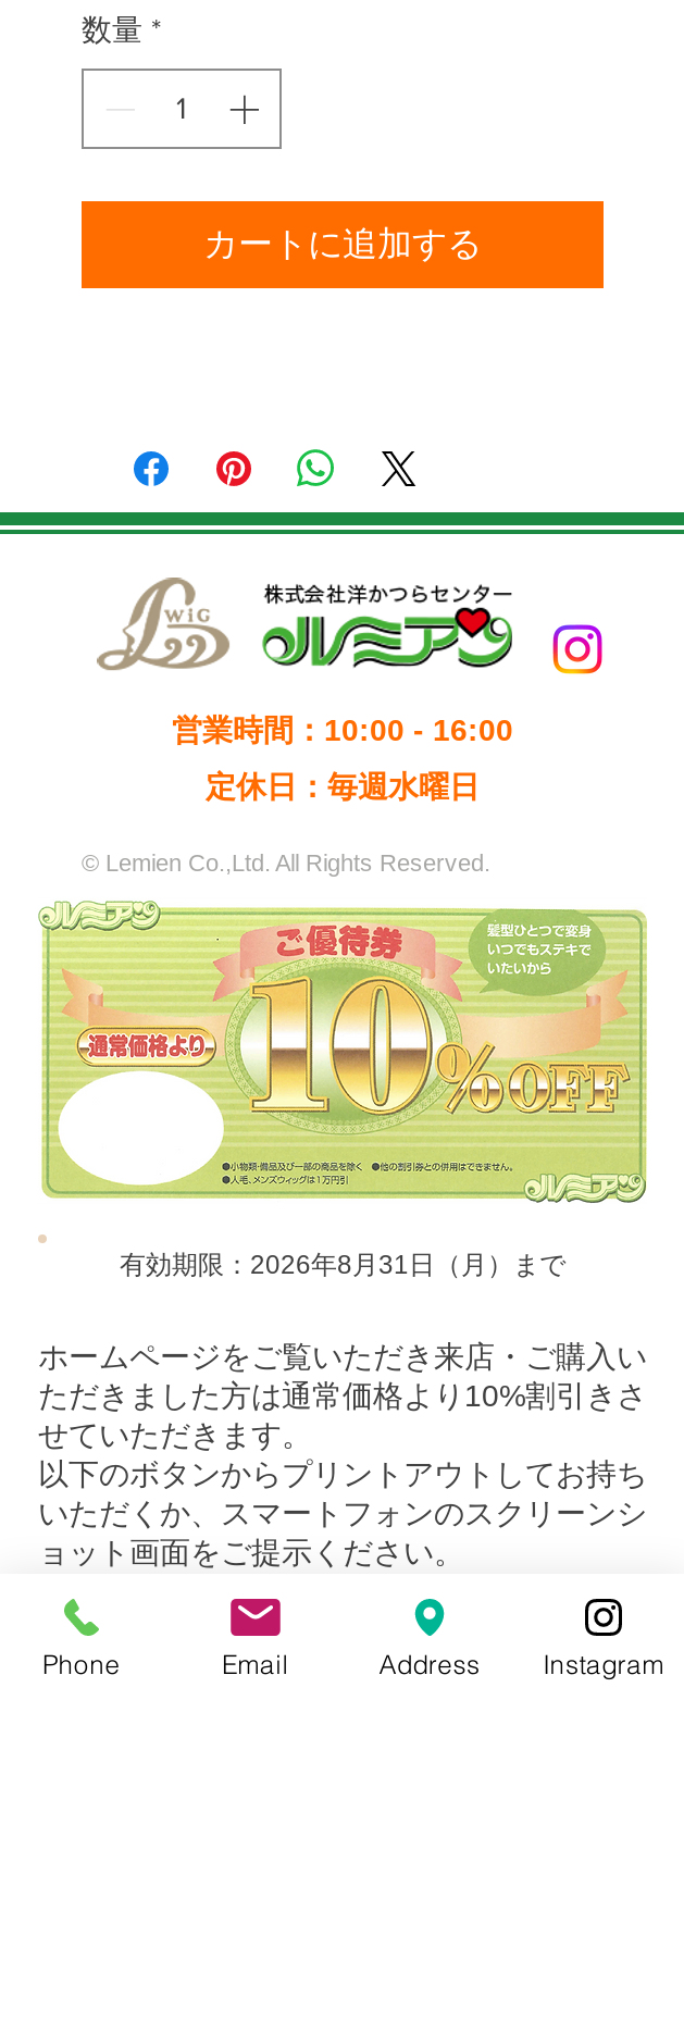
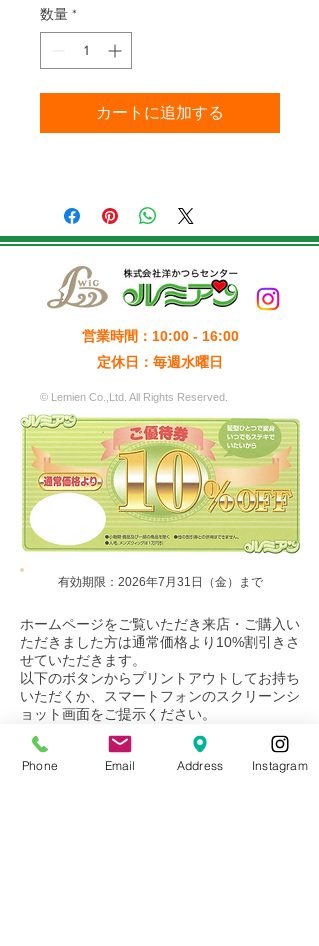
- 有効期限：2026年8月31日（月）まで
+ 有効期限：2026年7月31日（金）まで
